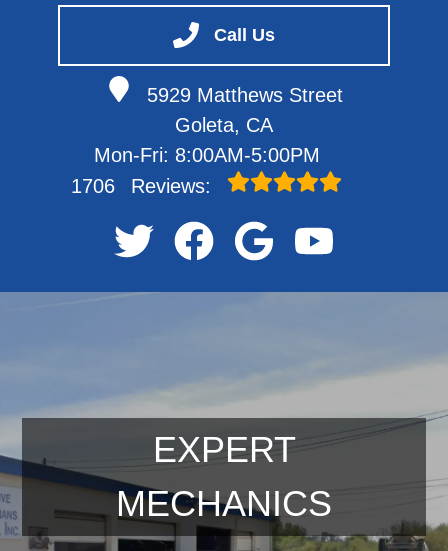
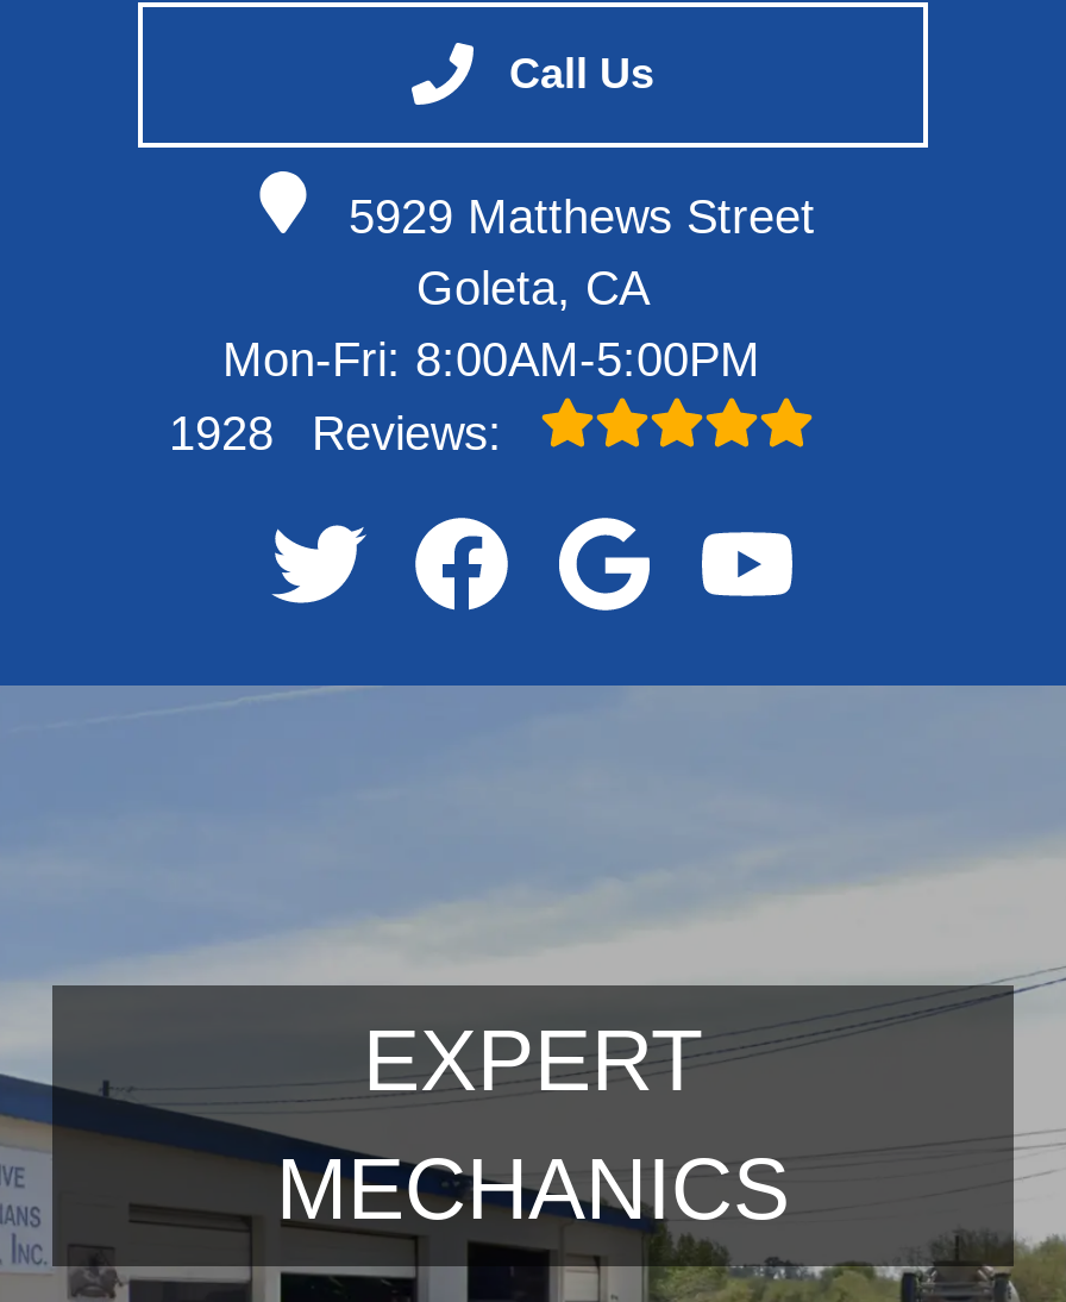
- 1706 Reviews:
+ 1928 Reviews:
